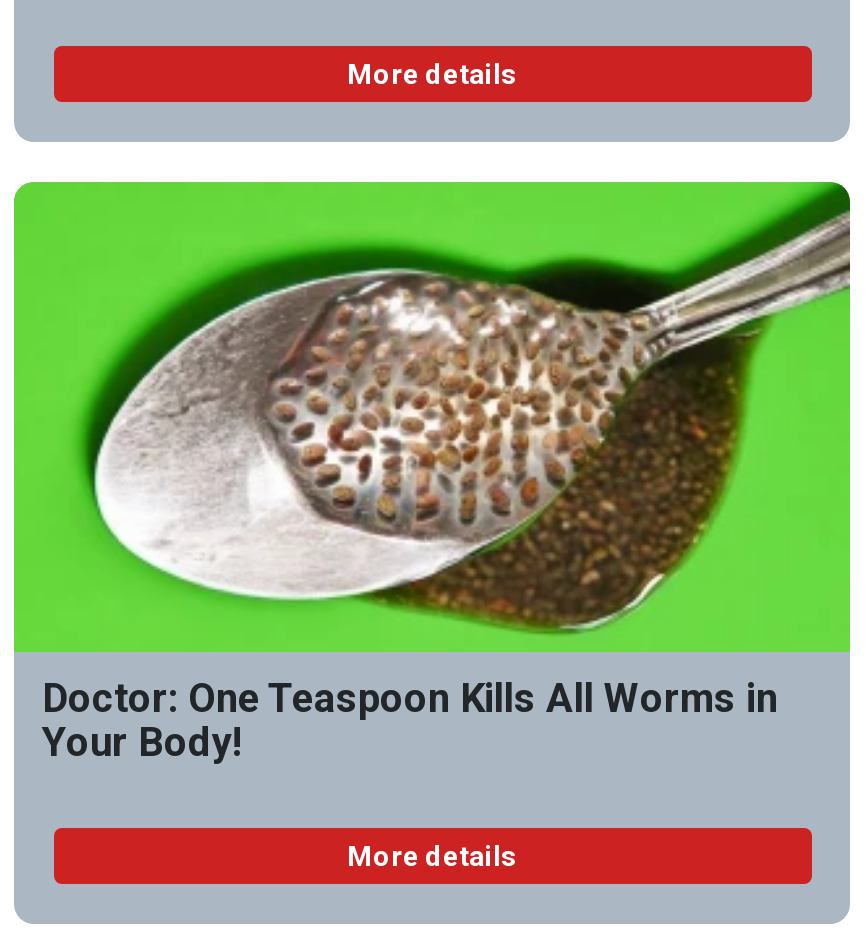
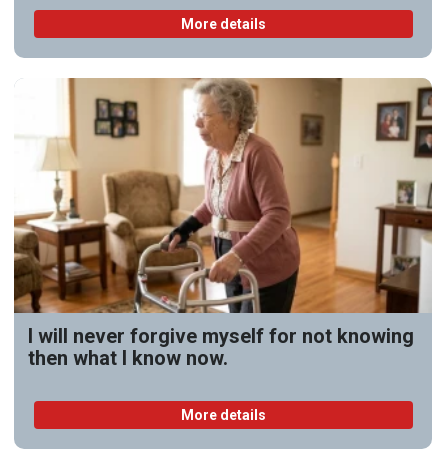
- [image]
- Doctor: One Teaspoon Kills All Worms in
- Your Body!
+ [image]
+ I will never forgive myself for not knowing
+ then what I know now.
